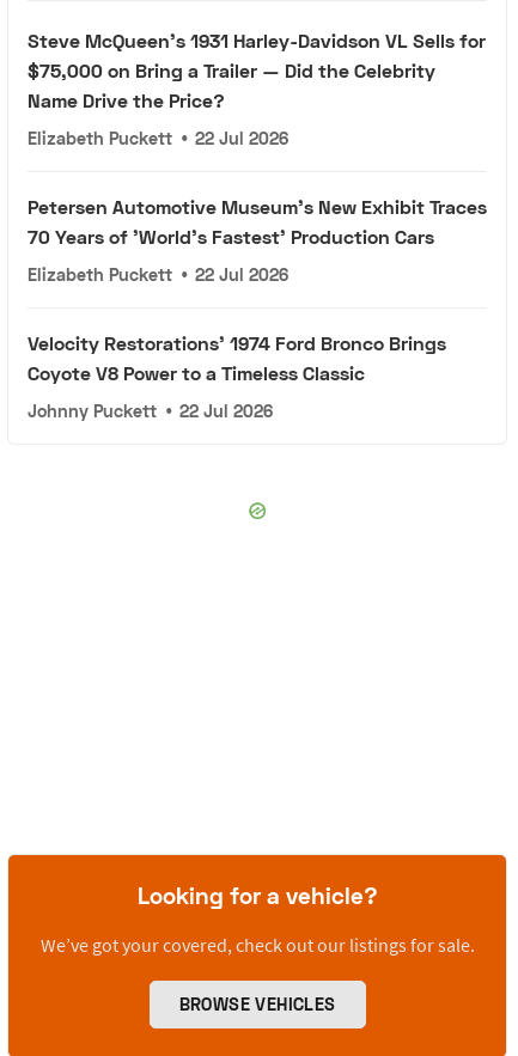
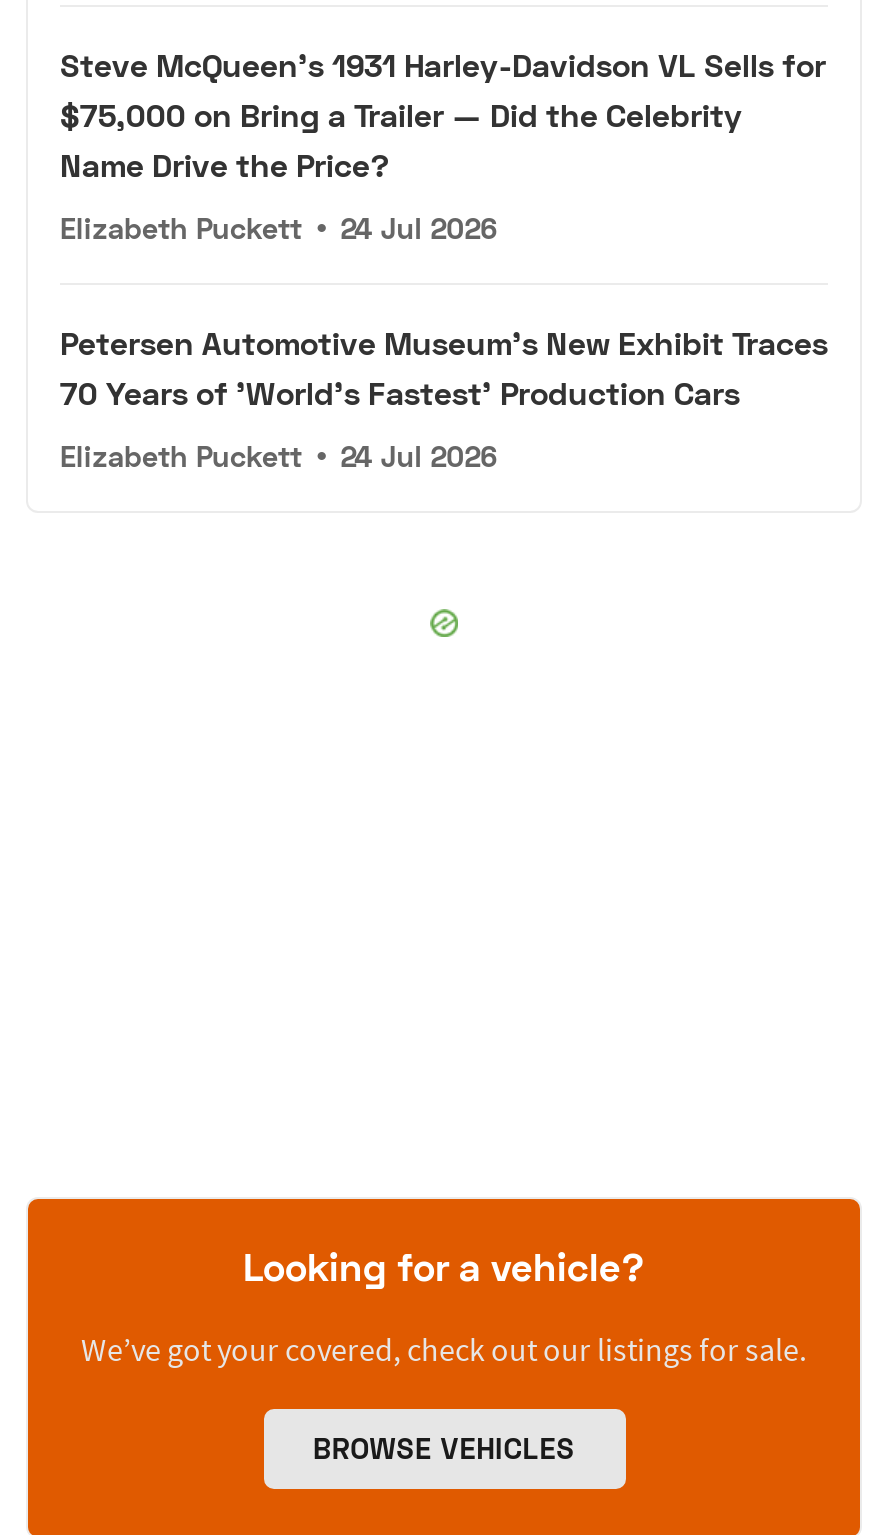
- Elizabeth Puckett • 22 Jul 2026
+ Elizabeth Puckett • 24 Jul 2026

- Elizabeth Puckett • 22 Jul 2026
- Velocity Restorations' 1974 Ford Bronco Brings
- Coyote V8 Power to a Timeless Classic
- Johnny Puckett • 22 Jul 2026
+ Elizabeth Puckett • 24 Jul 2026
